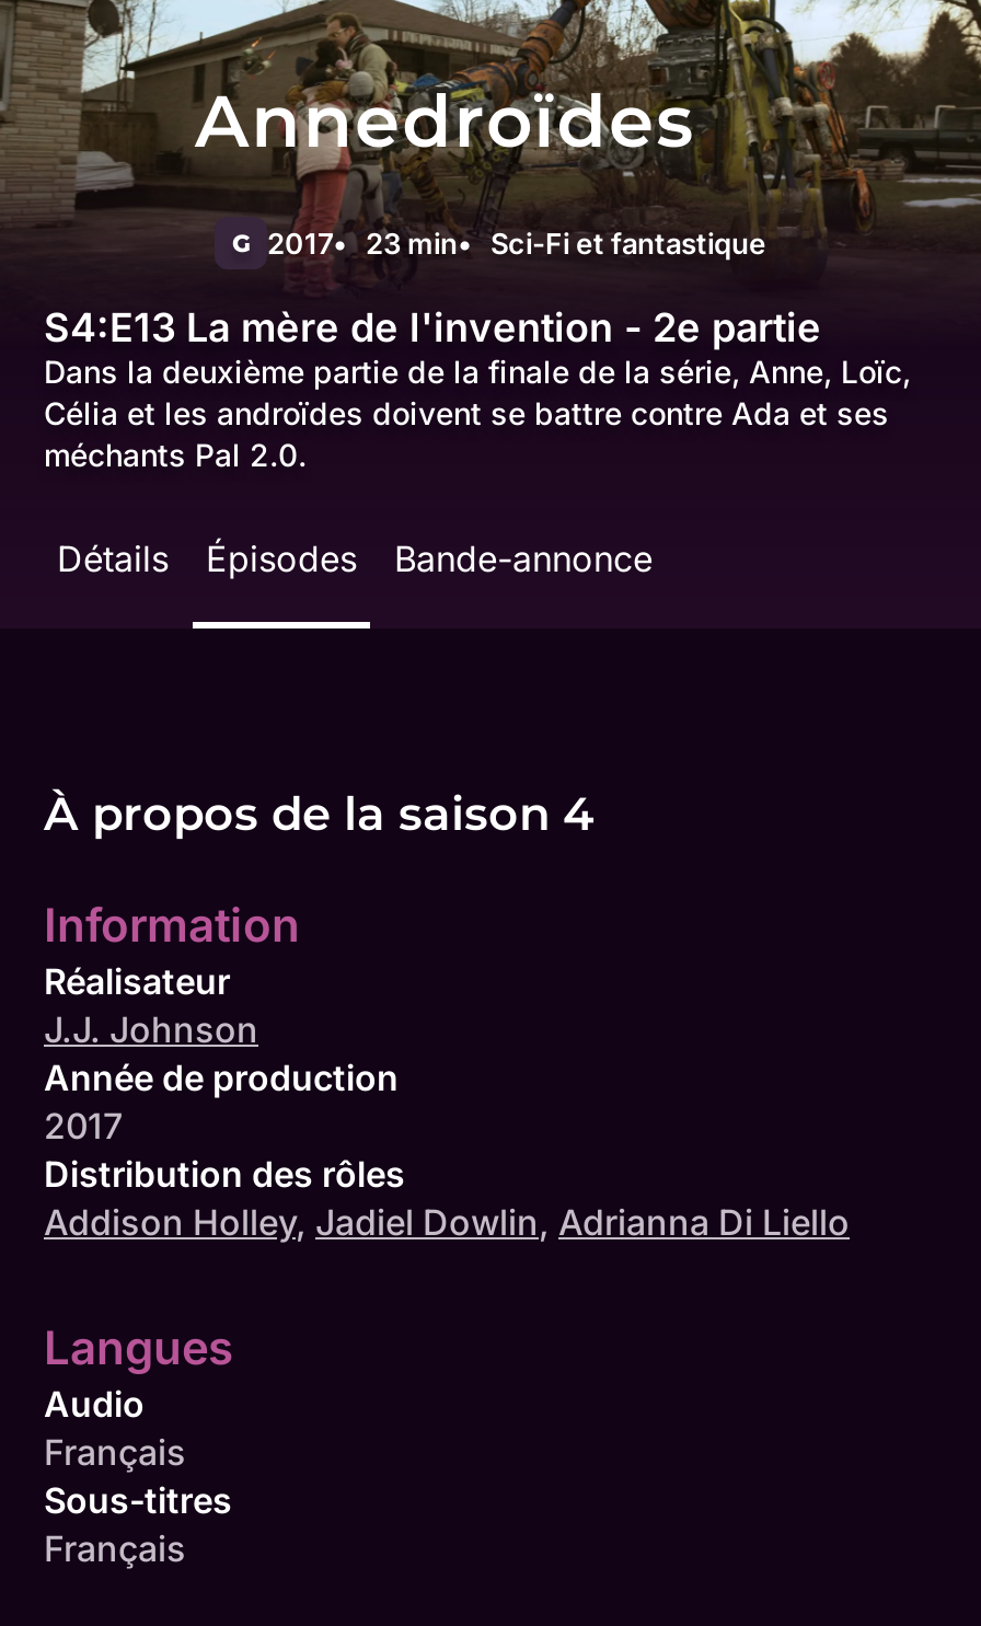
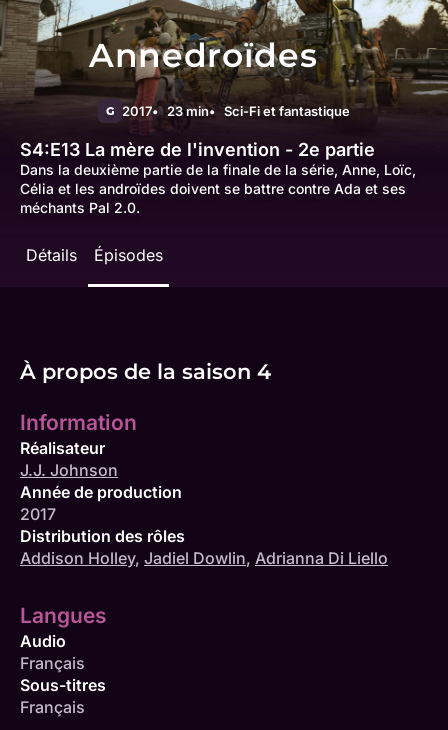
- Bande-annonce
